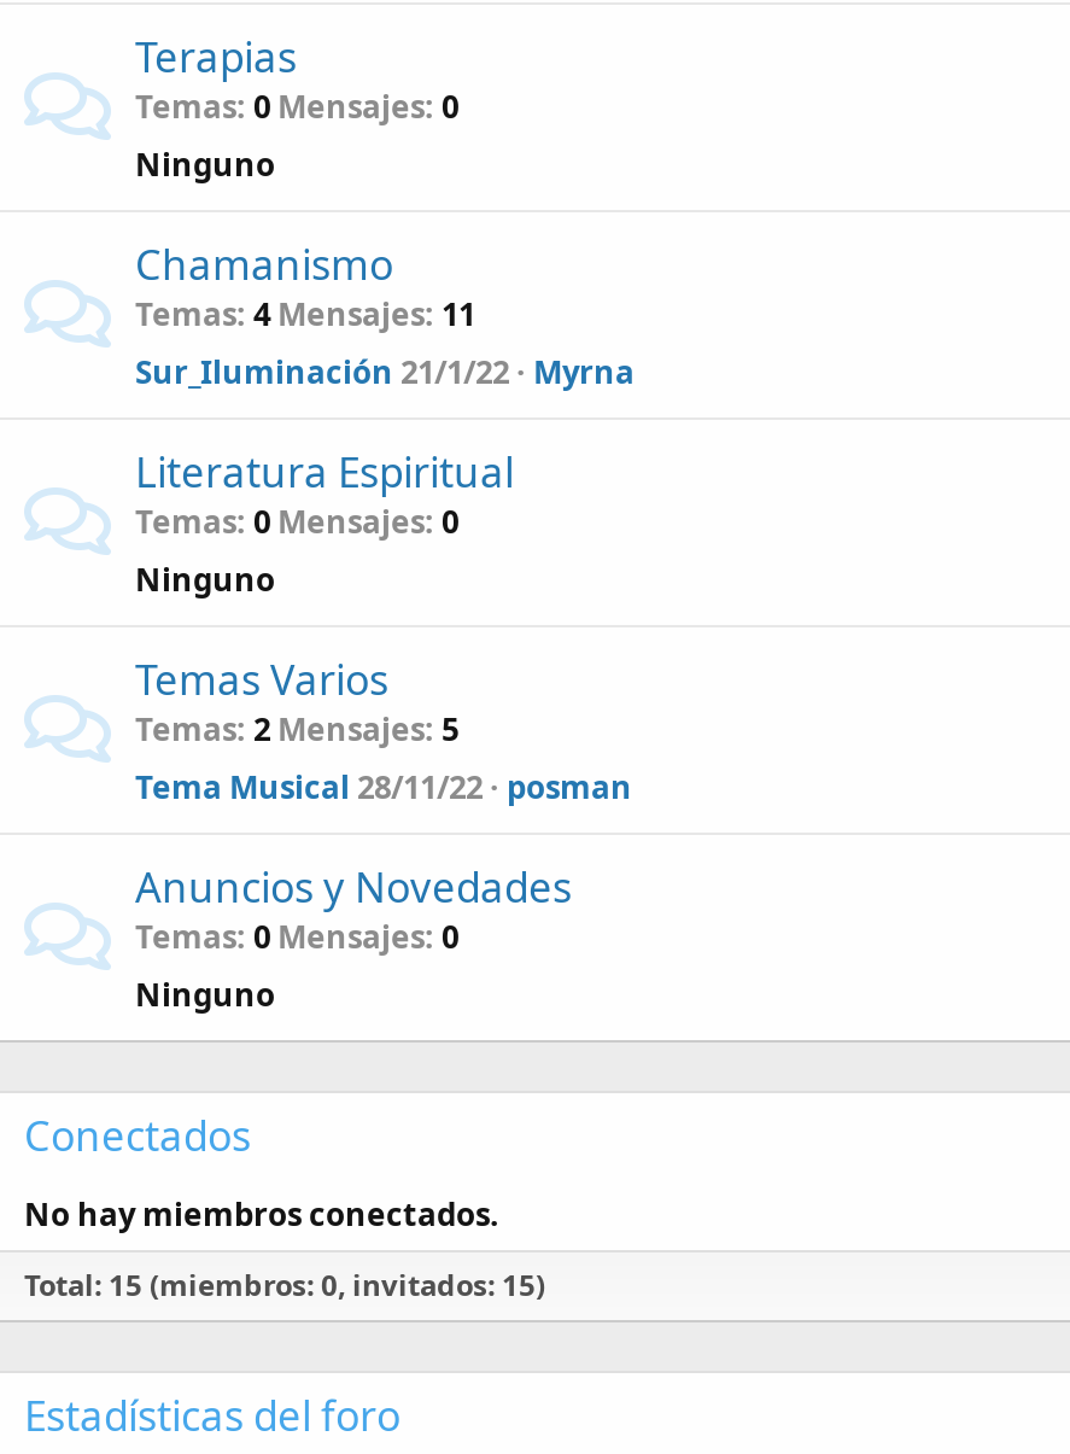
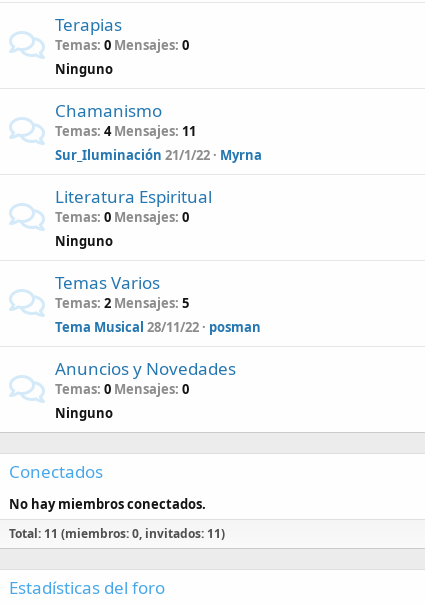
- Total: 15 (miembros: 0, invitados: 15)
+ Total: 11 (miembros: 0, invitados: 11)
